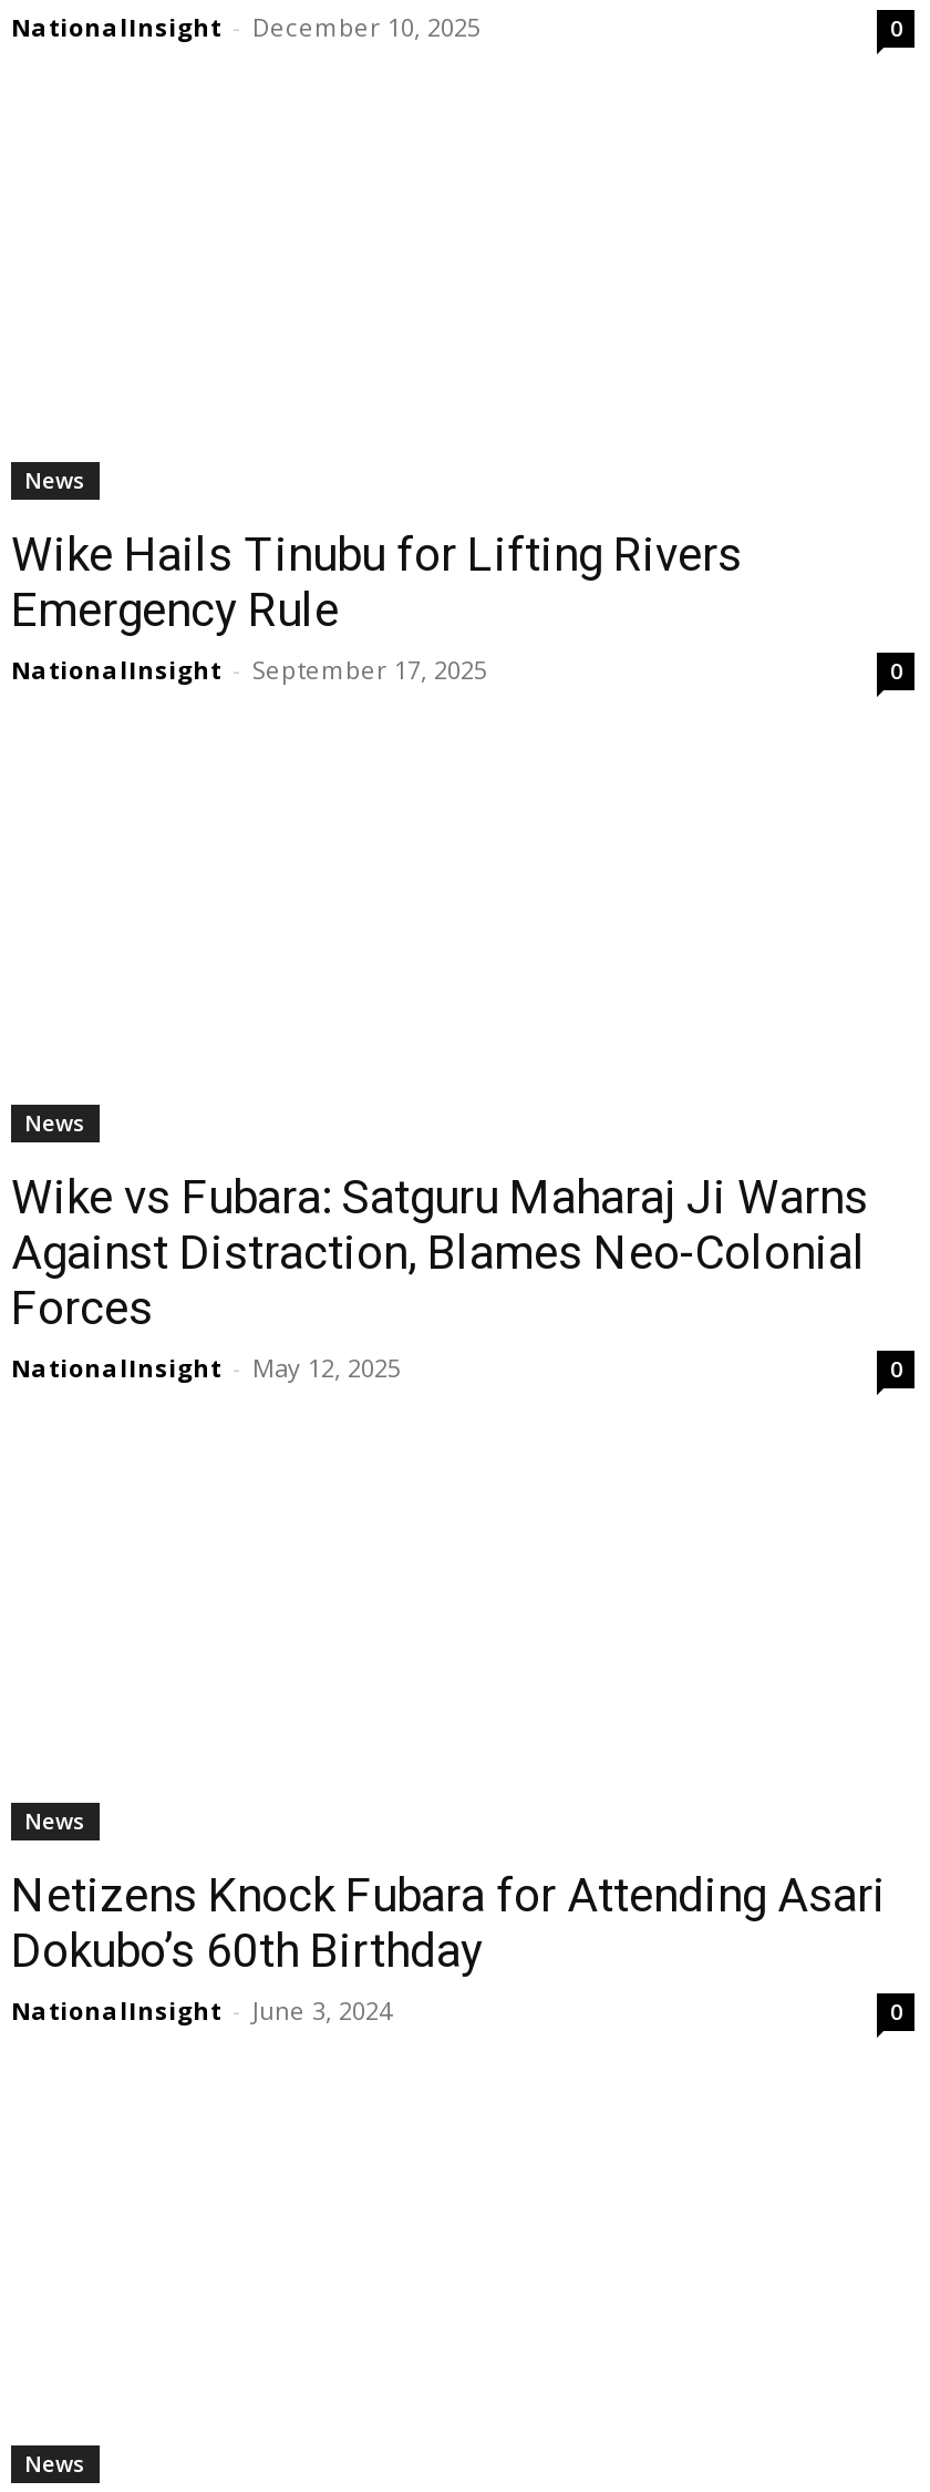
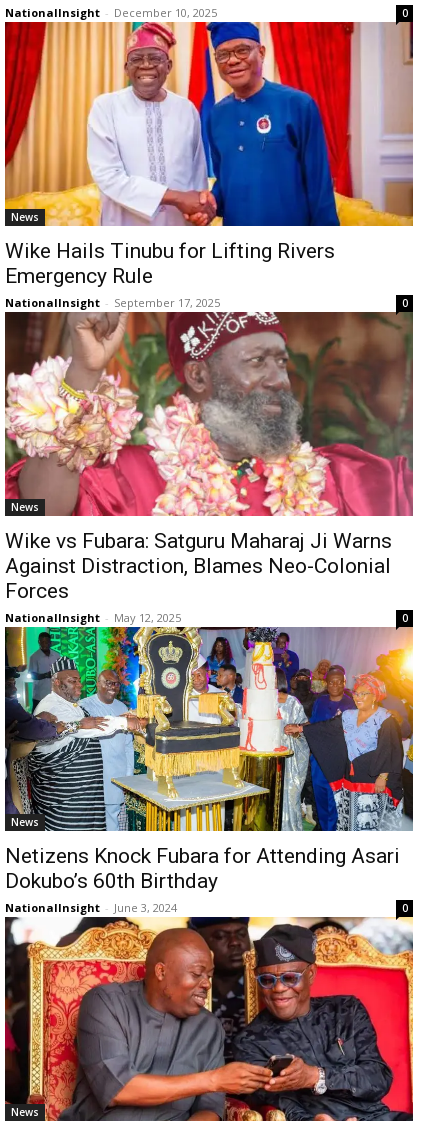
+ [image]

+ [image]

+ [image]

+ [image]
